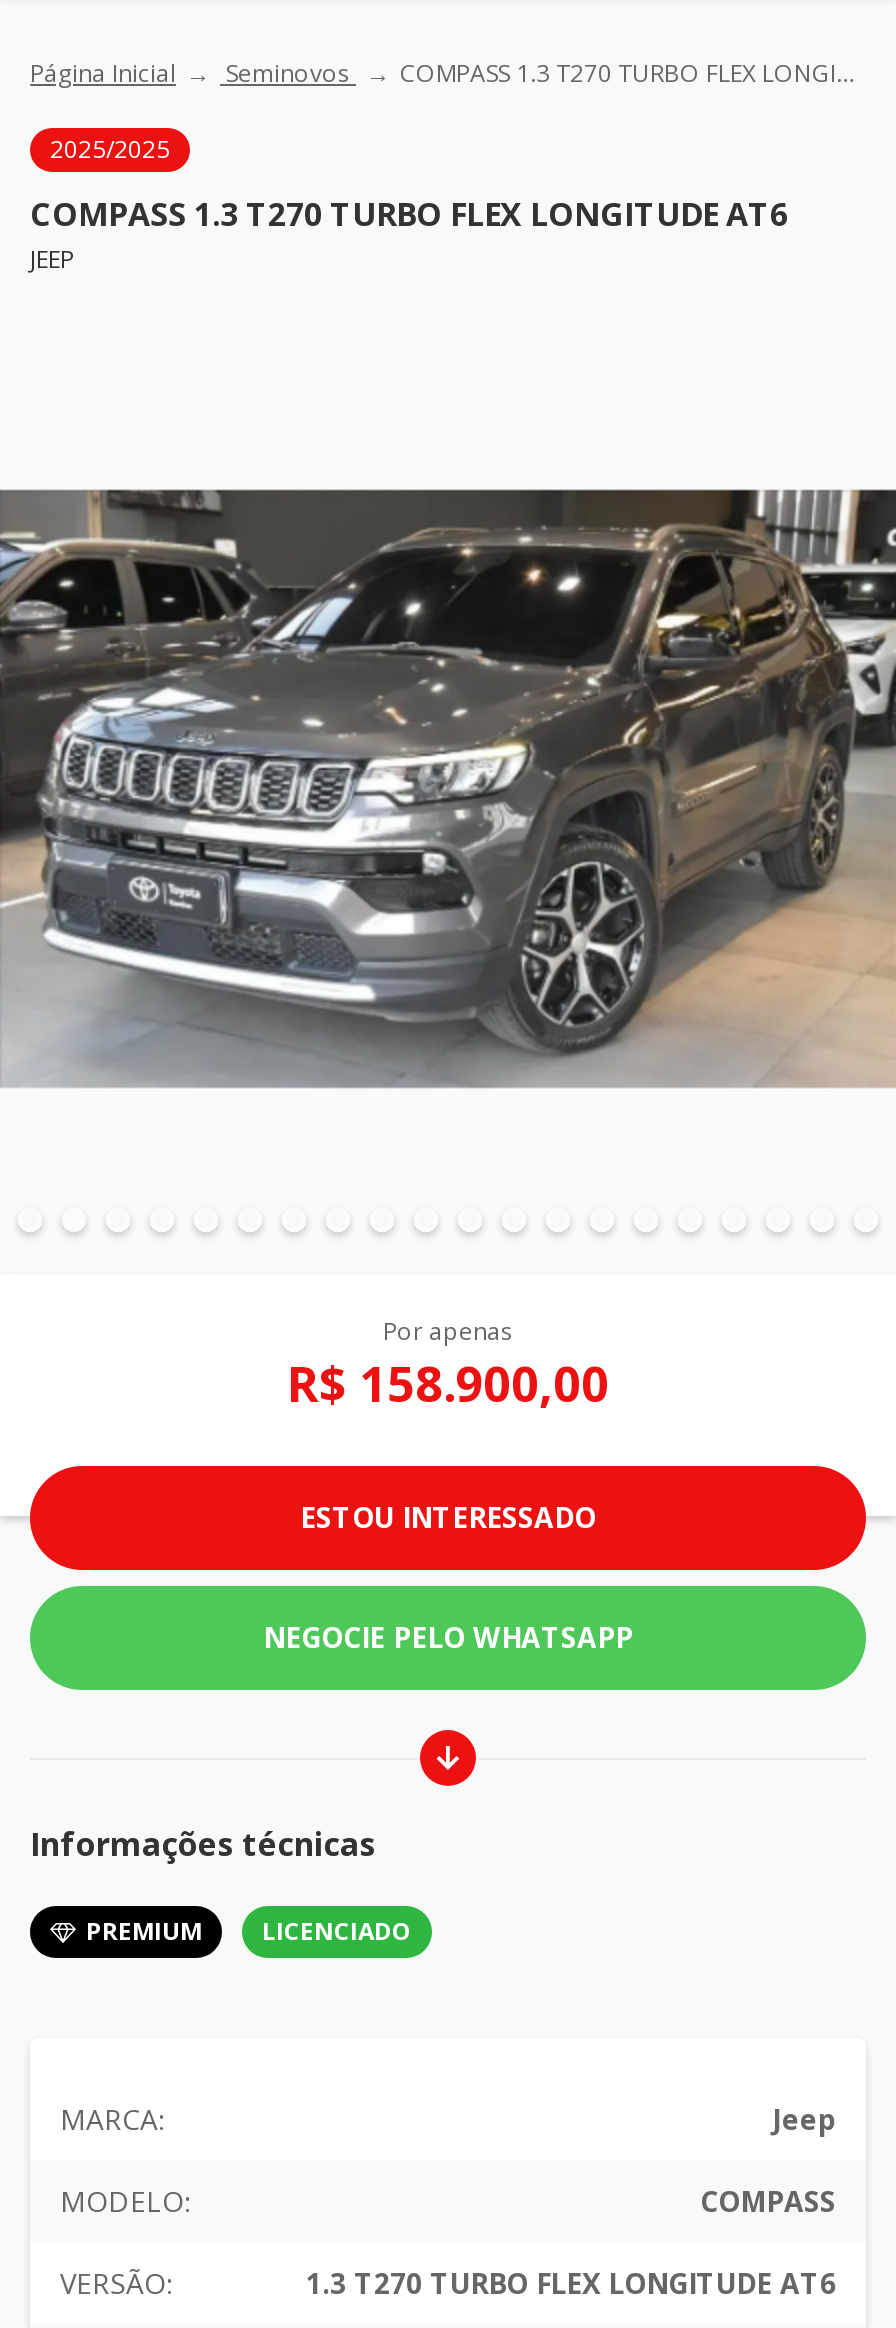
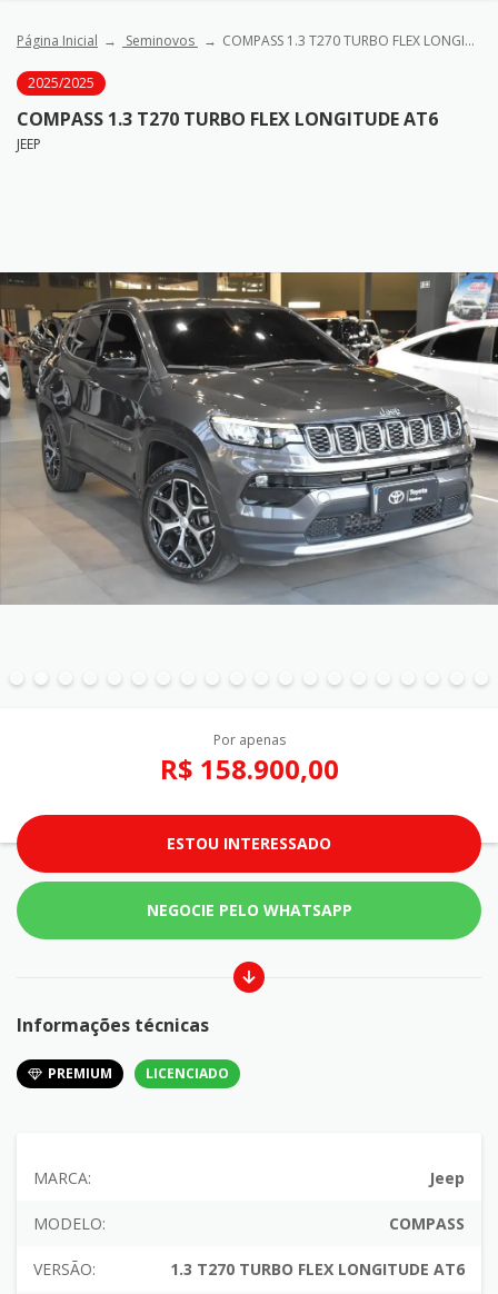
- [image]
+ [image]
